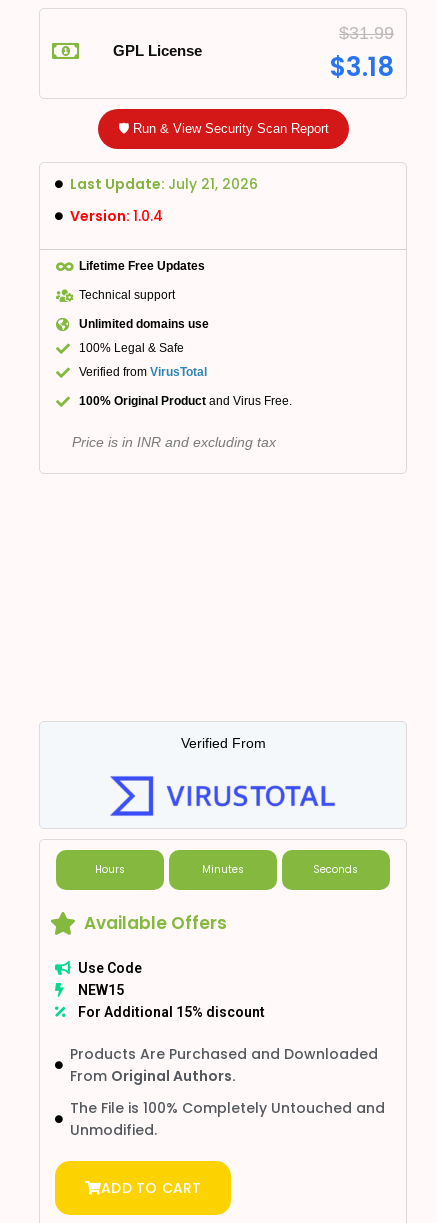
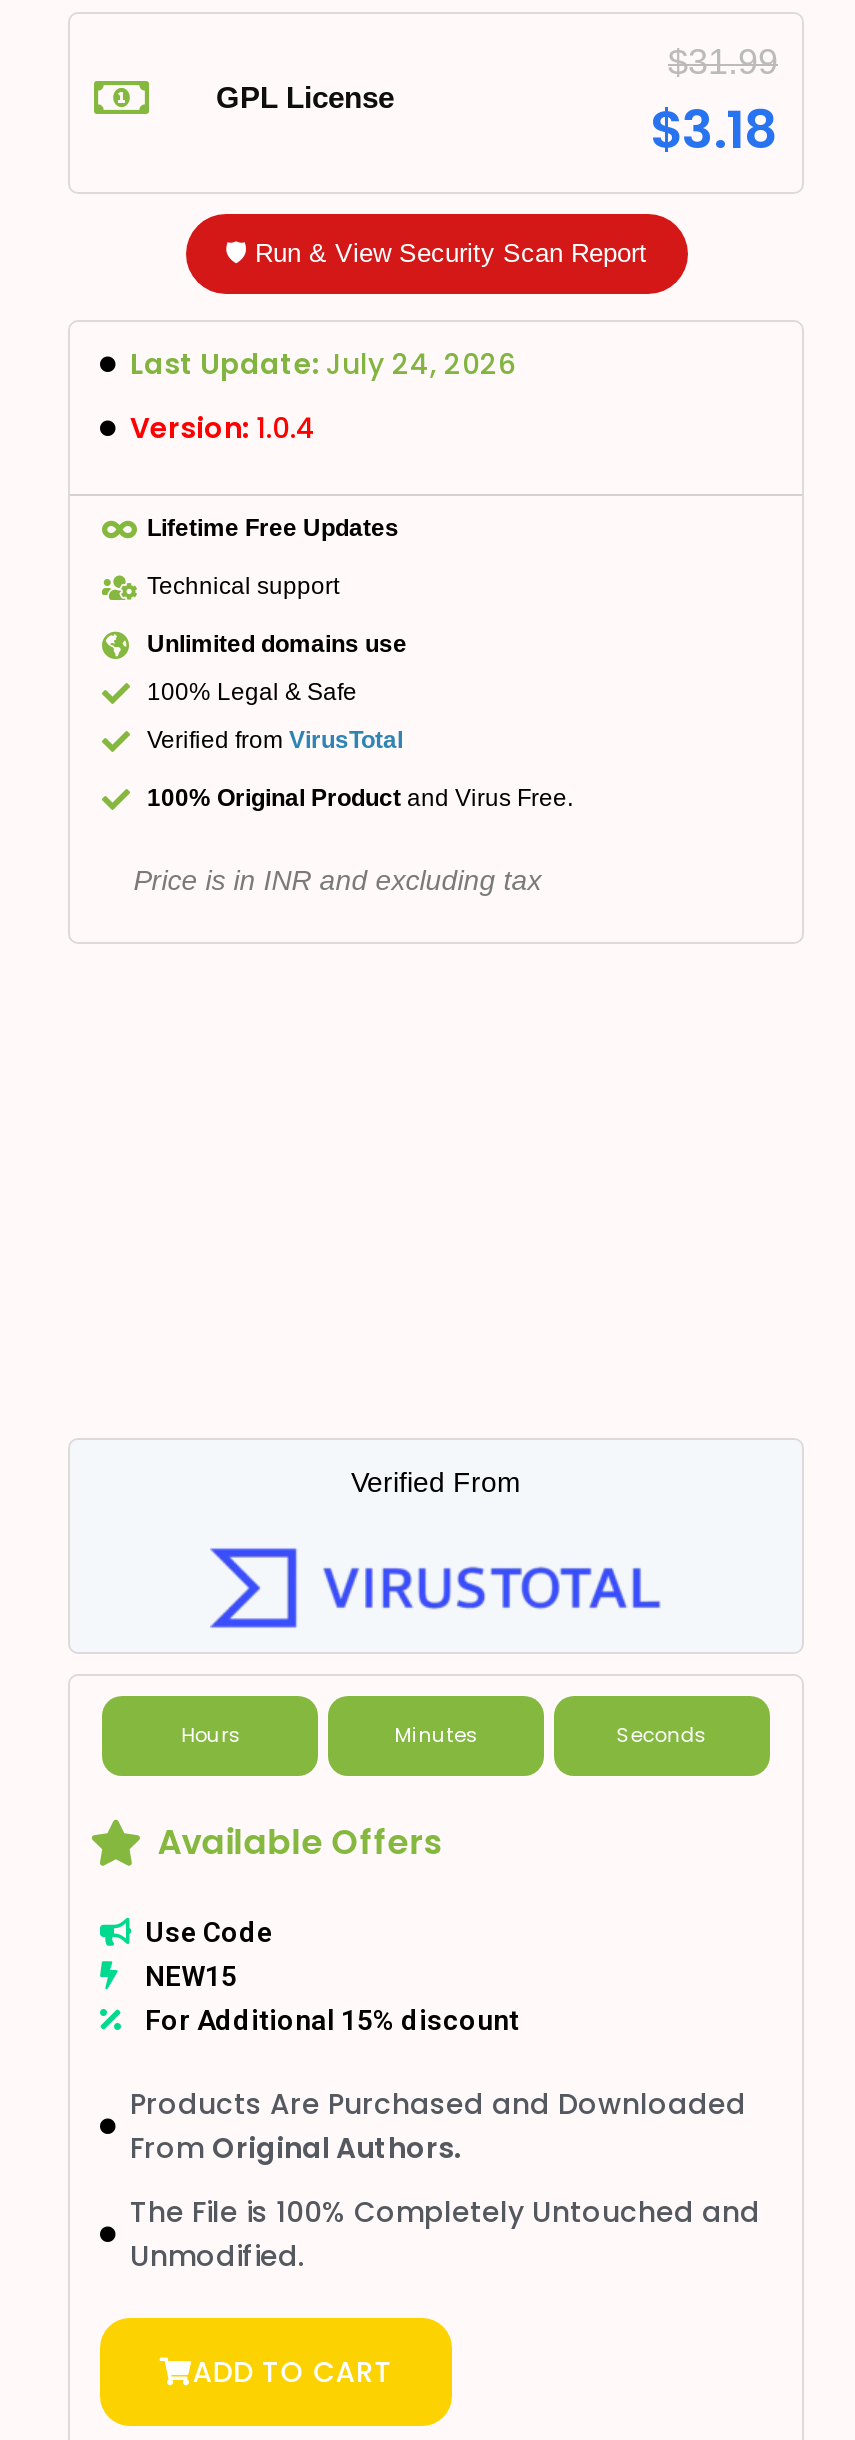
- Last Update: July 21, 2026
+ Last Update: July 24, 2026
